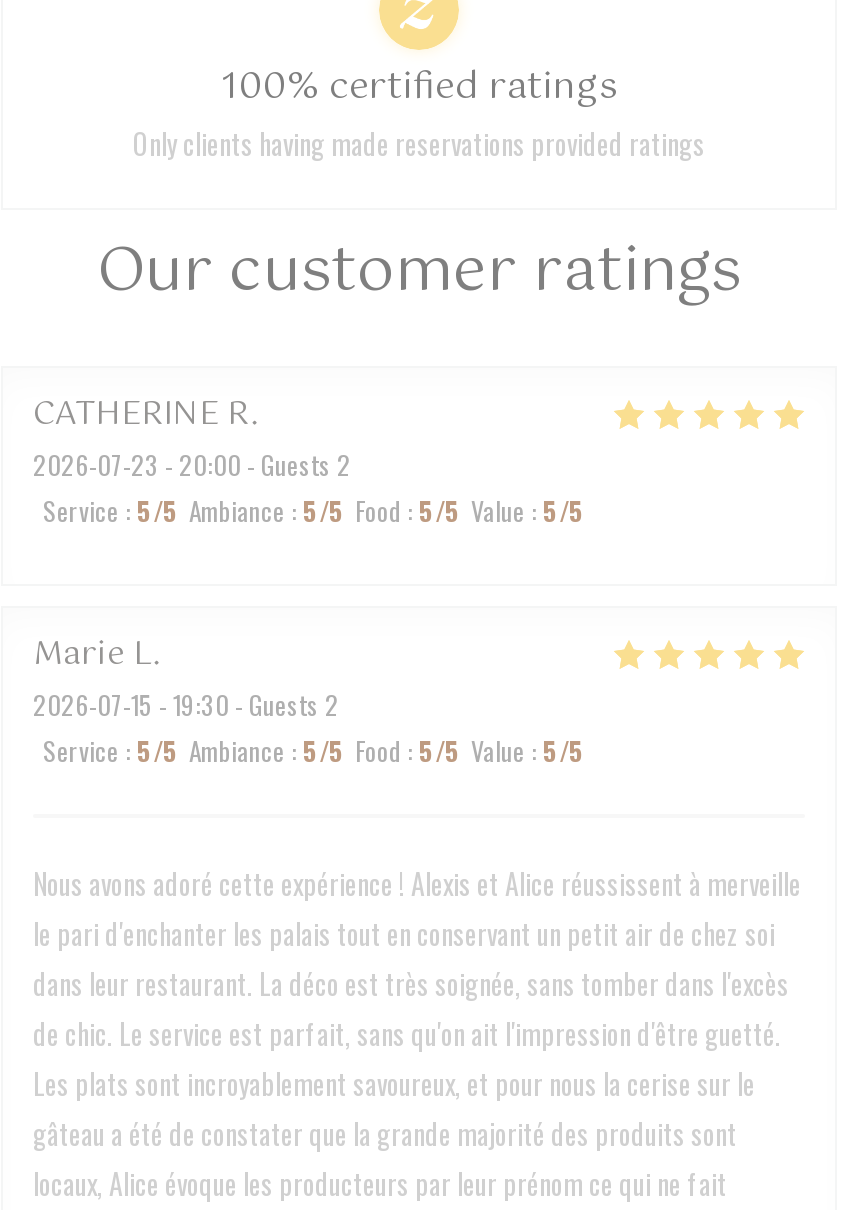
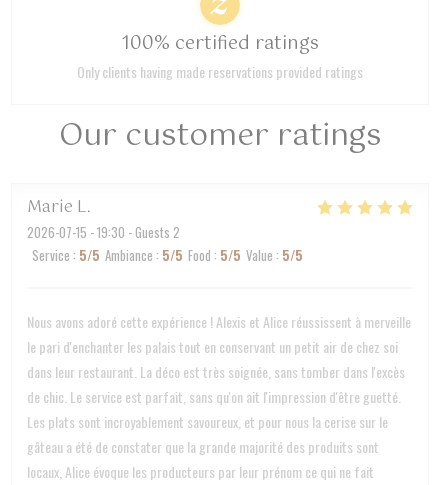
- CATHERINE R
- 2026-07-23 - 20:00 - Guests 2
- Service: 5/5 Ambiance: 5/5 Food: 5/5 Value: 5/5
